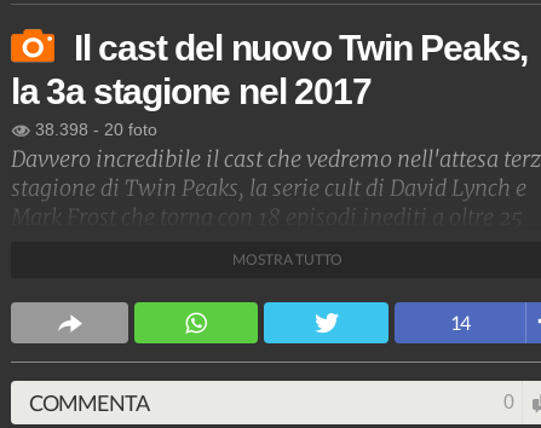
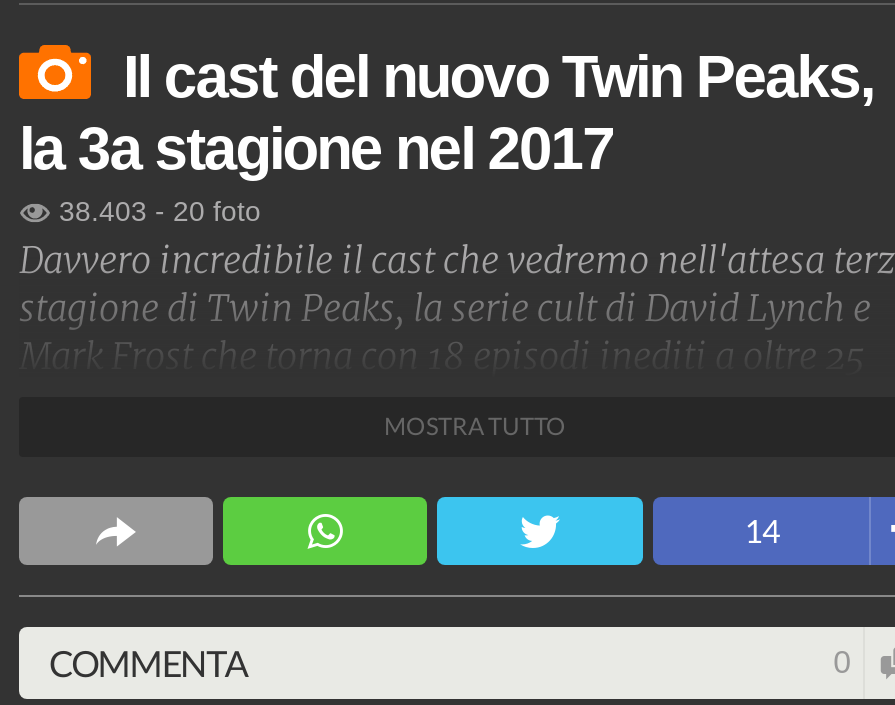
- 38.398 - 20 foto
+ 38.403 - 20 foto
